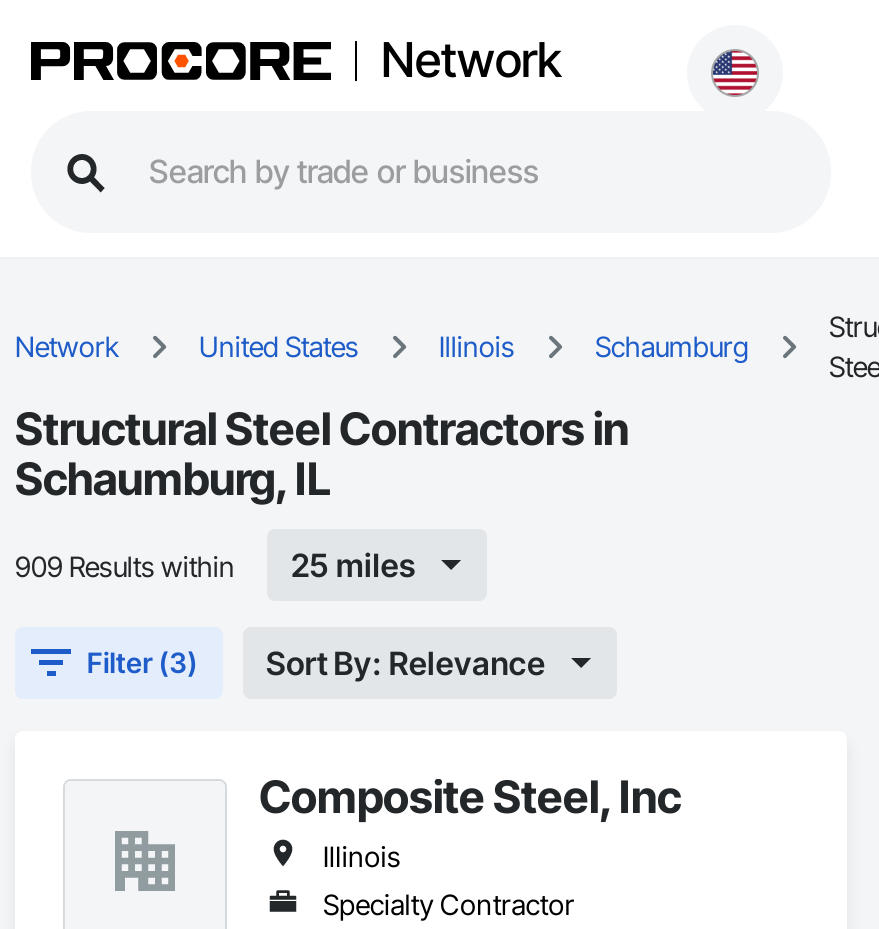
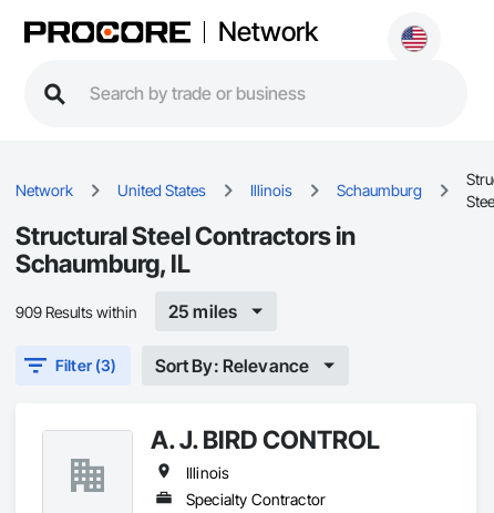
- Composite Steel, Inc
+ A. J. BIRD CONTROL
